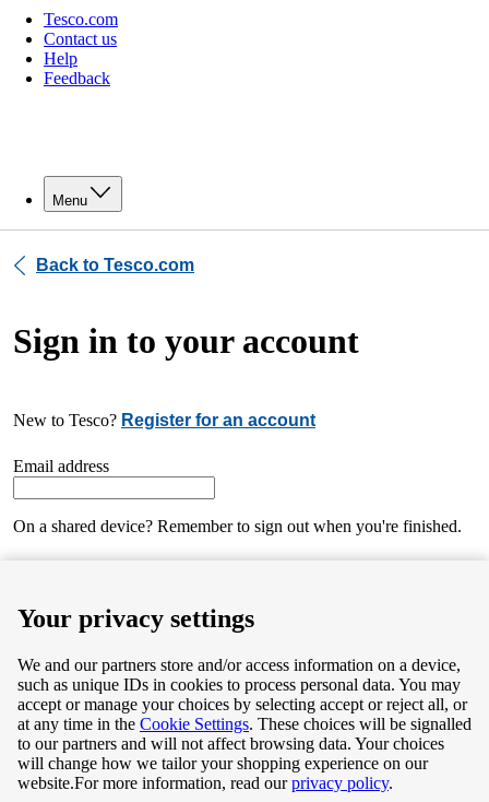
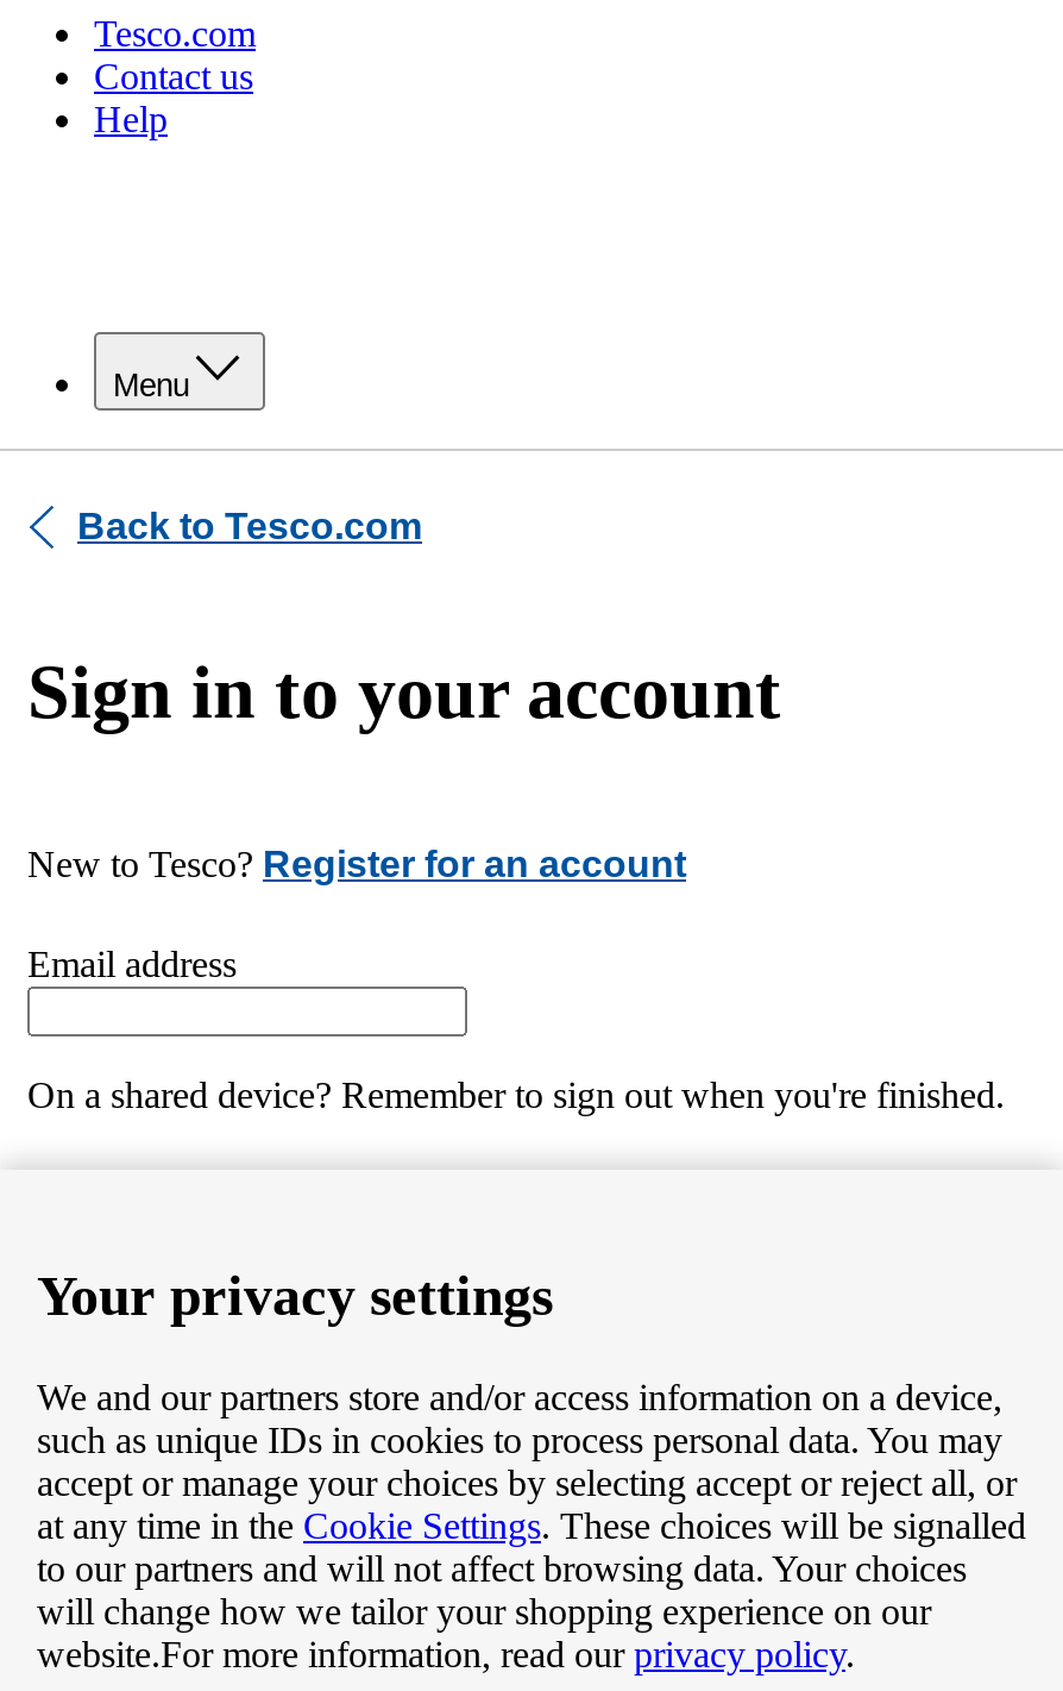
- Feedback
